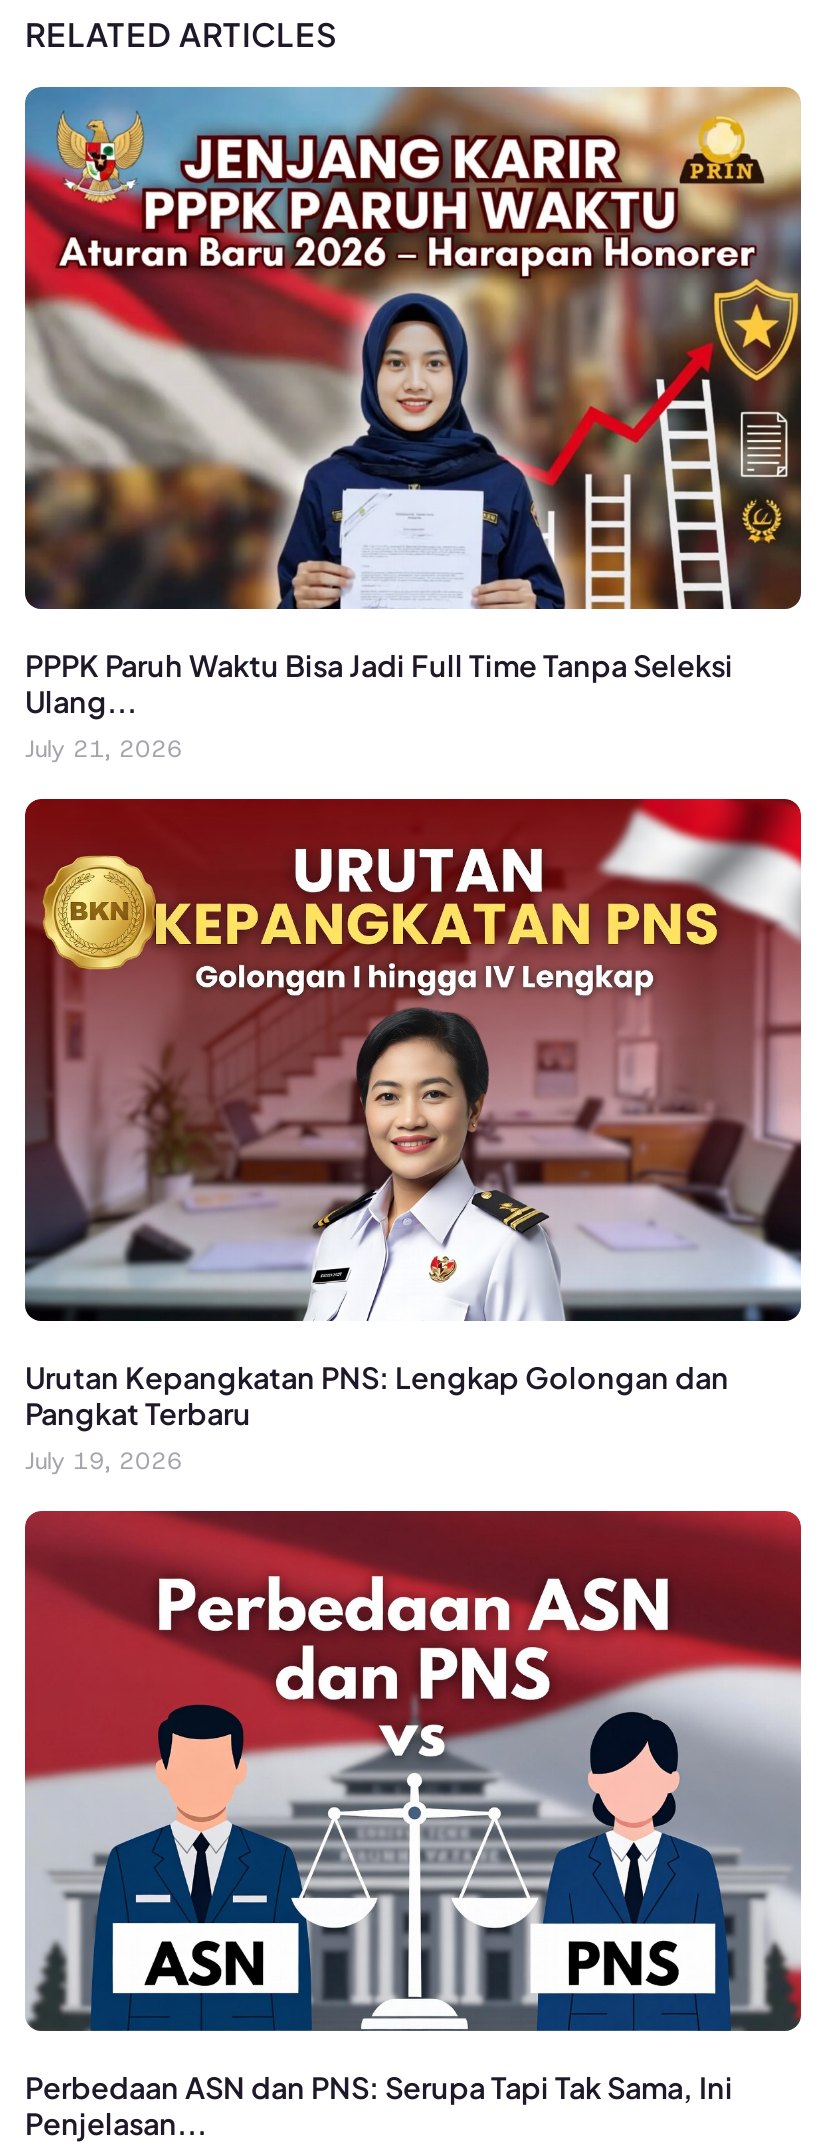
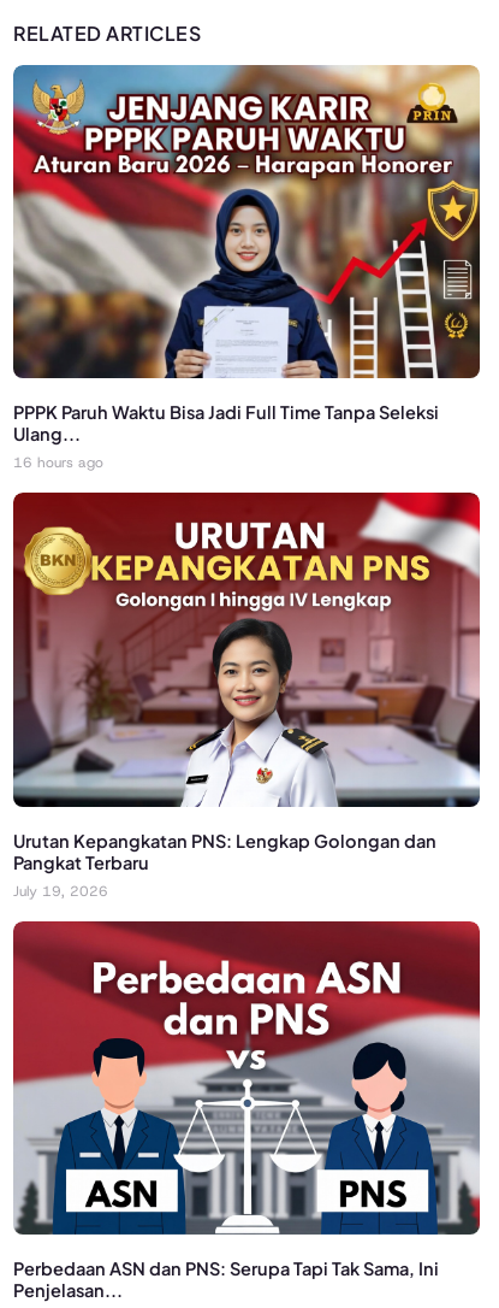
- July 21, 2026
+ 16 hours ago
